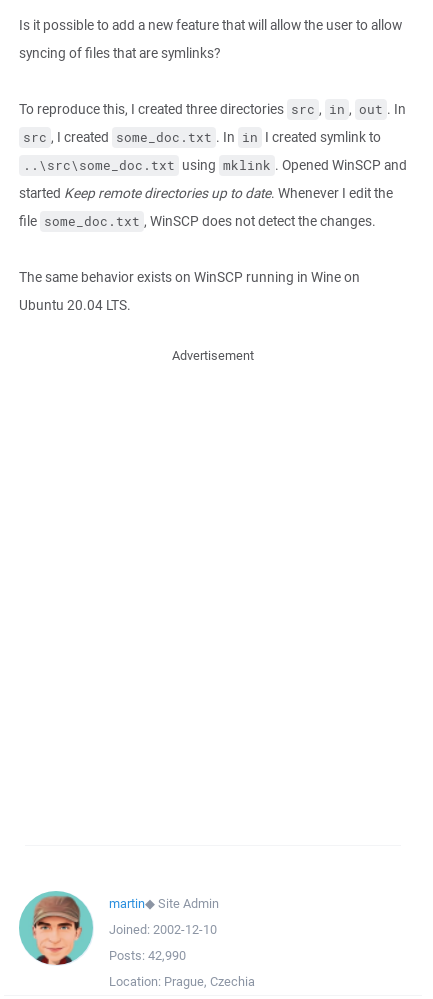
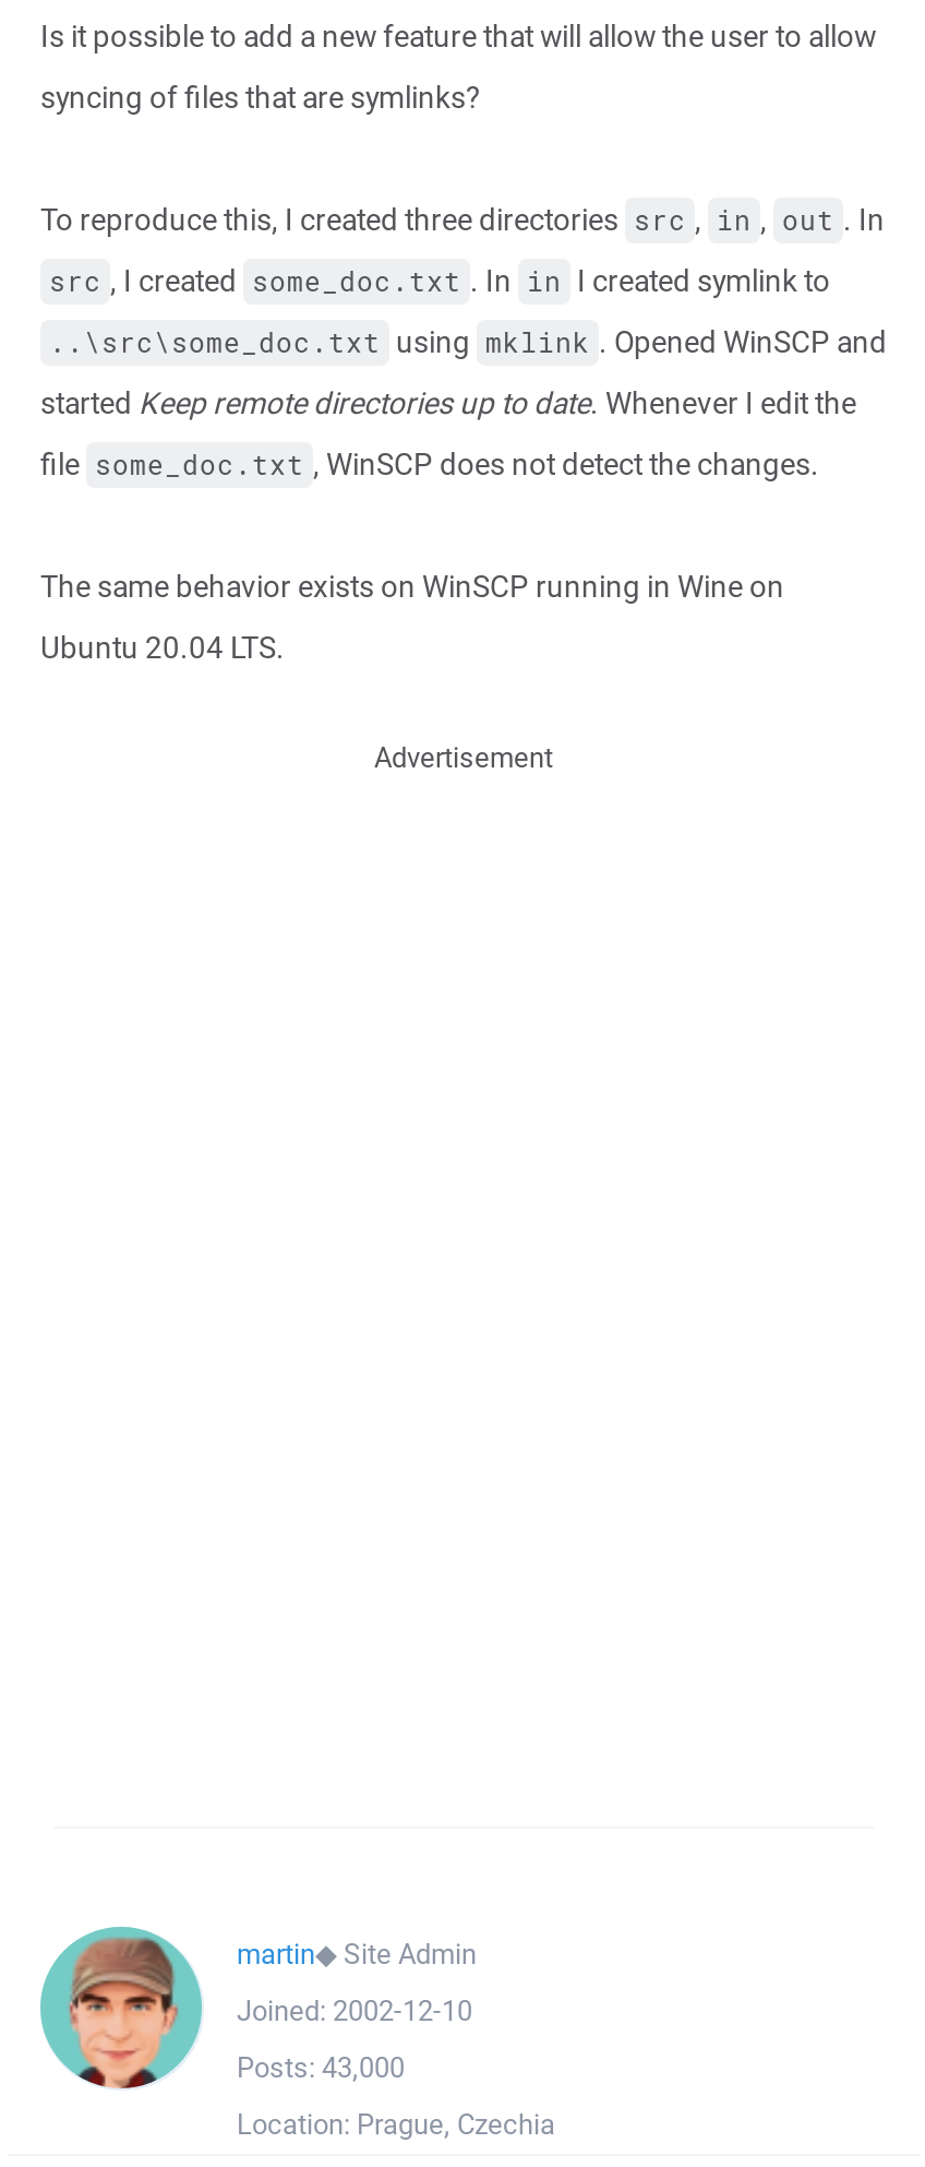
- Posts: 42,990
+ Posts: 43,000
